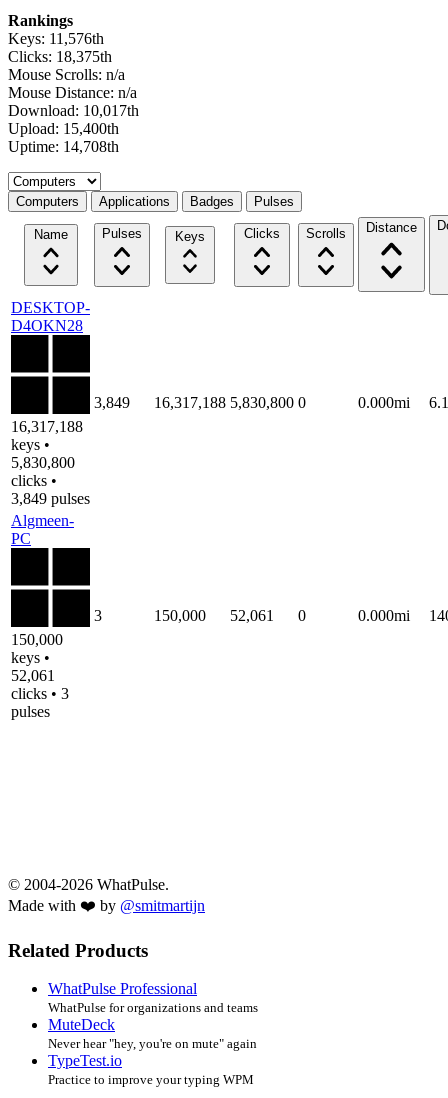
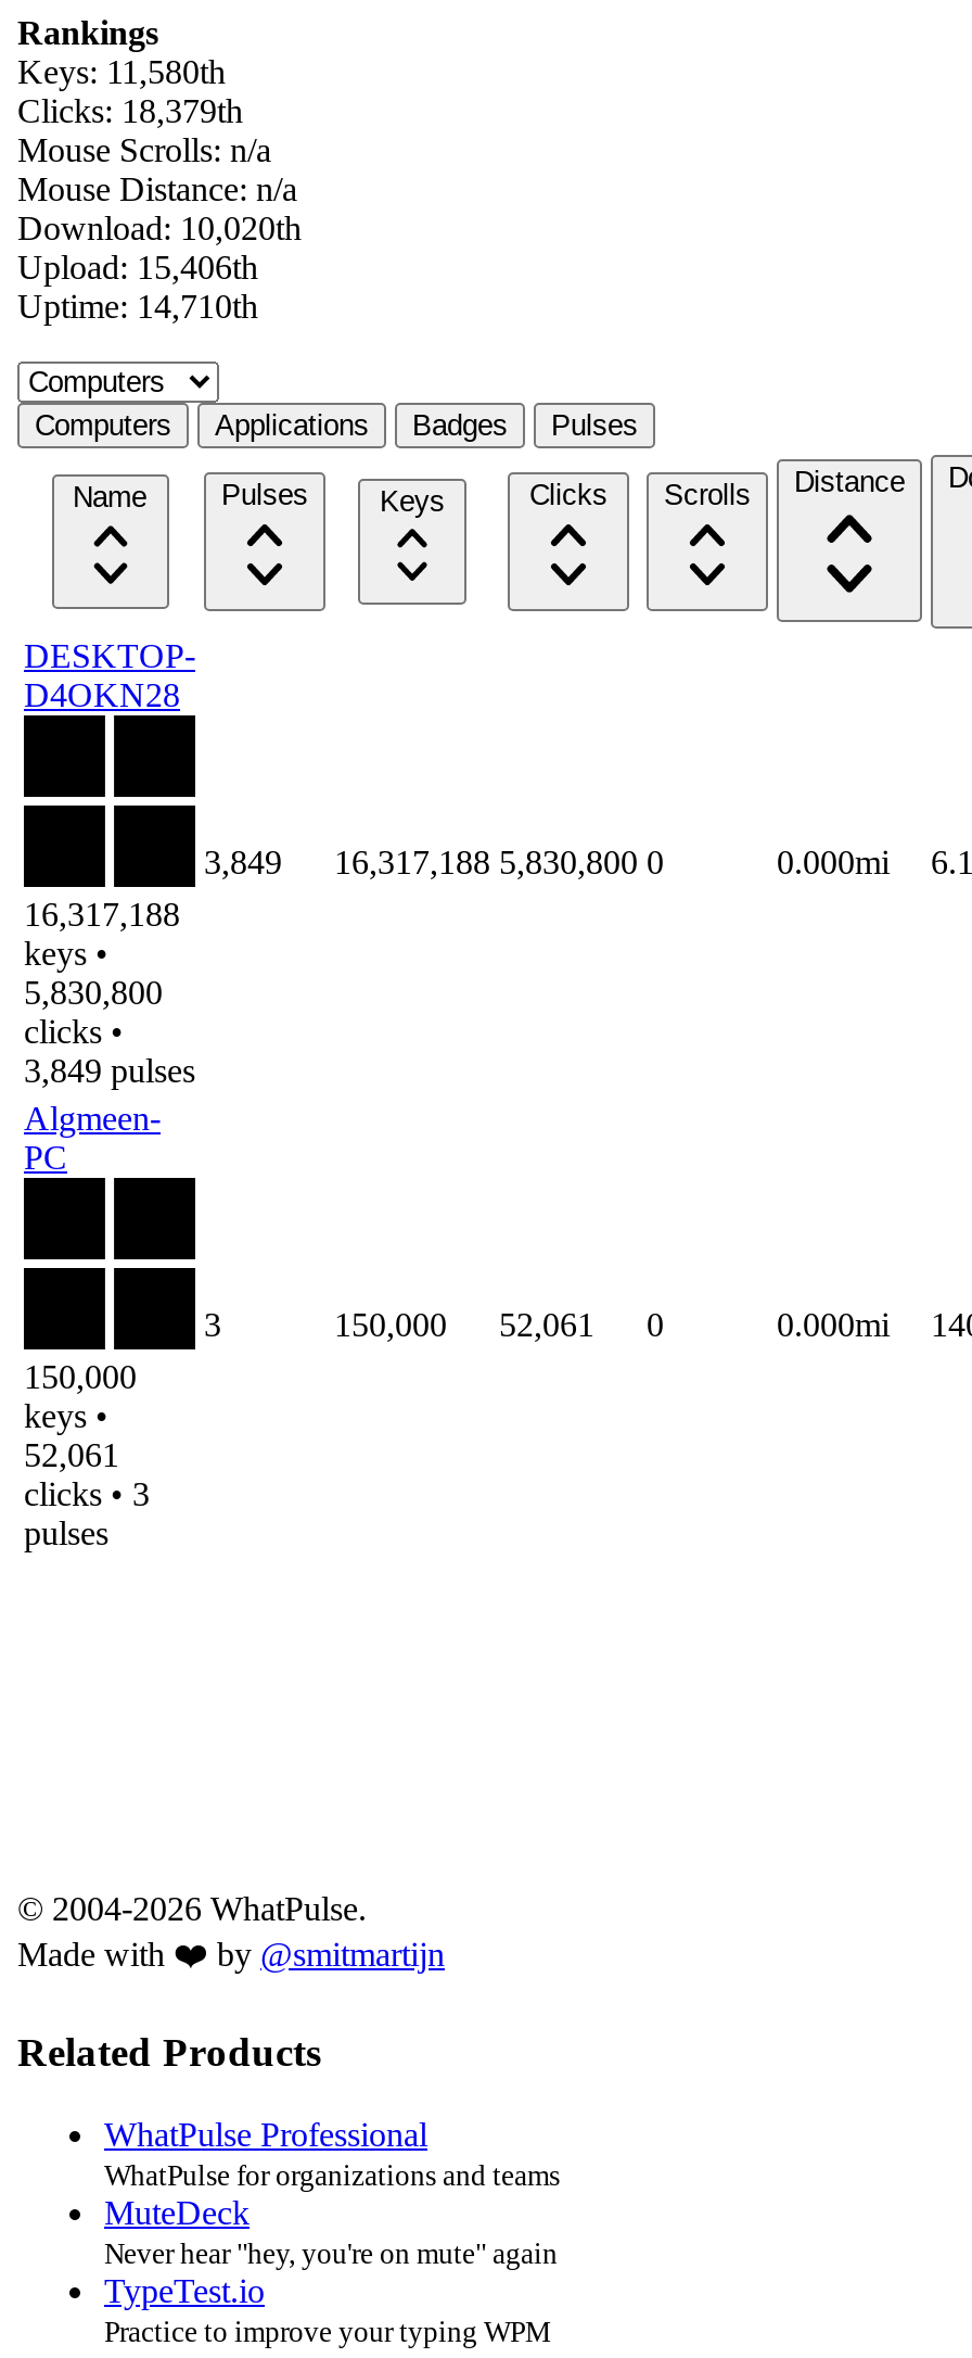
- Keys: 11,576th
+ Keys: 11,580th

- Clicks: 18,375th
+ Clicks: 18,379th

- Download: 10,017th
+ Download: 10,020th

- Upload: 15,400th
+ Upload: 15,406th

- Uptime: 14,708th
+ Uptime: 14,710th
